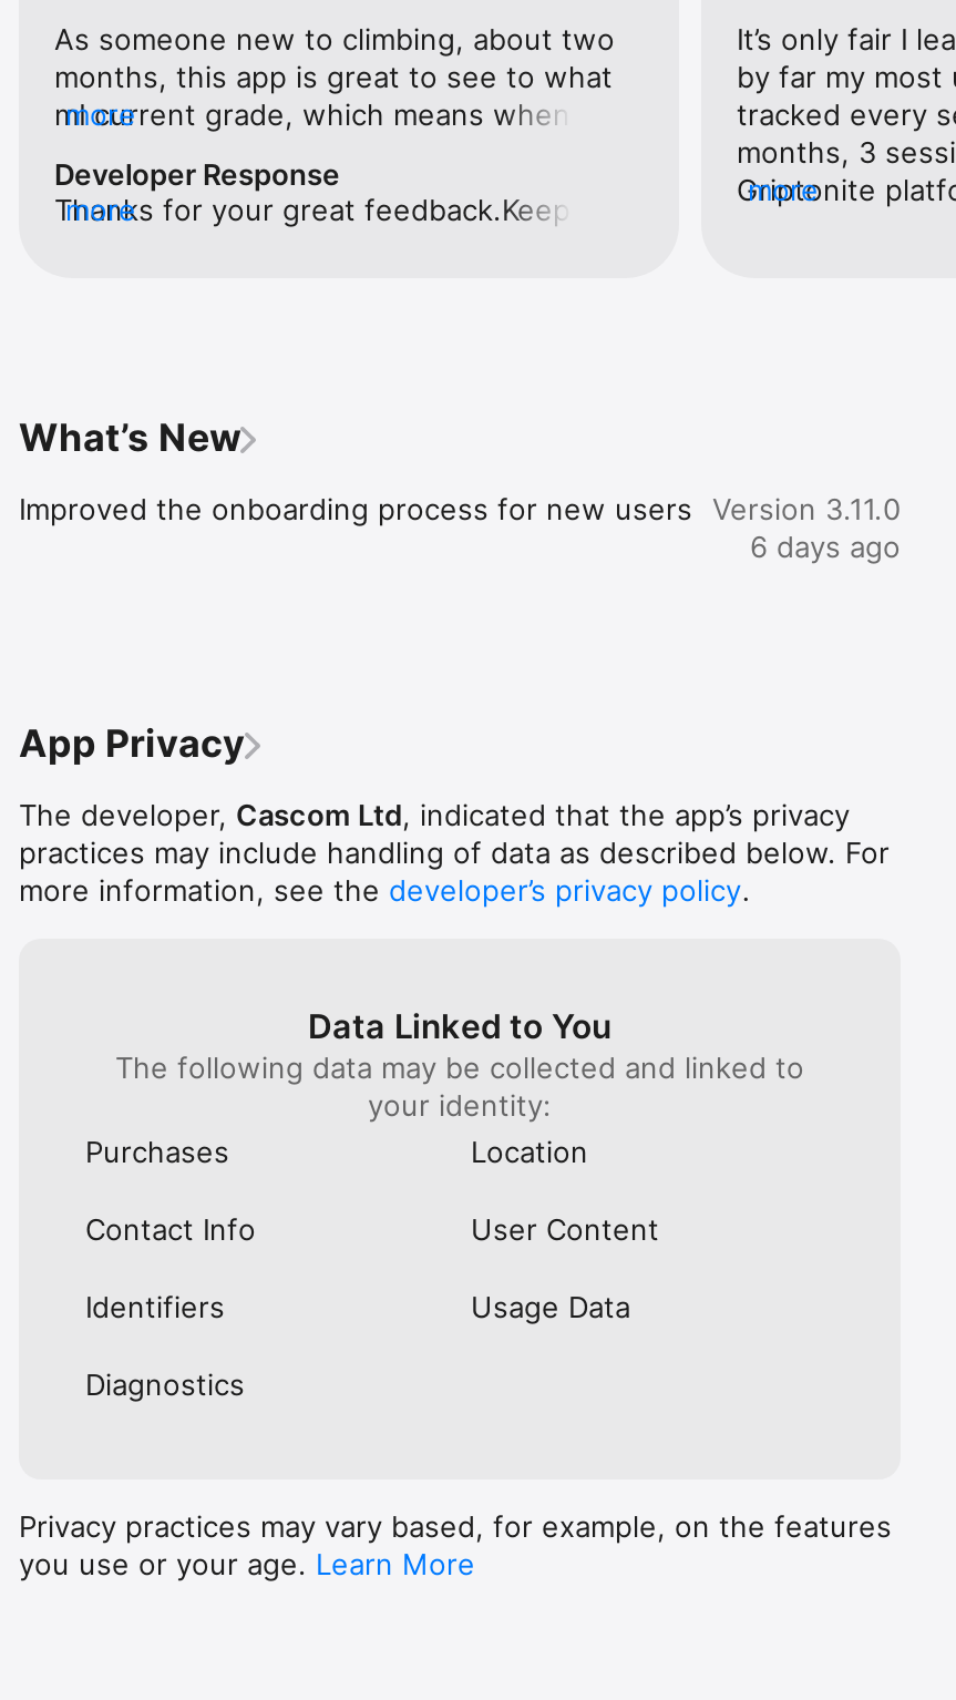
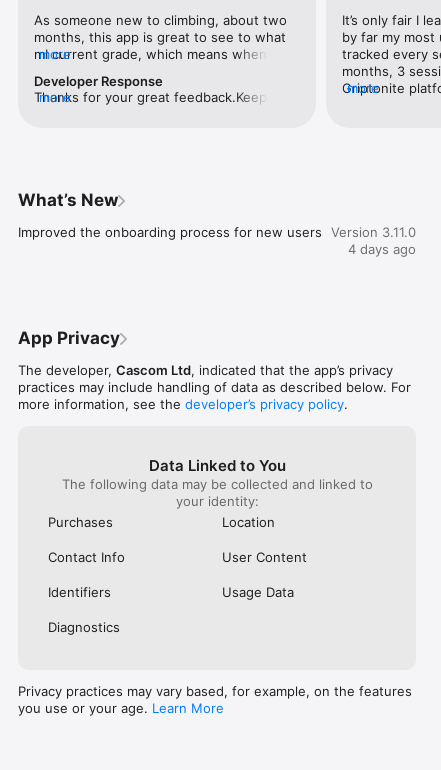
- 6 days ago
+ 4 days ago
